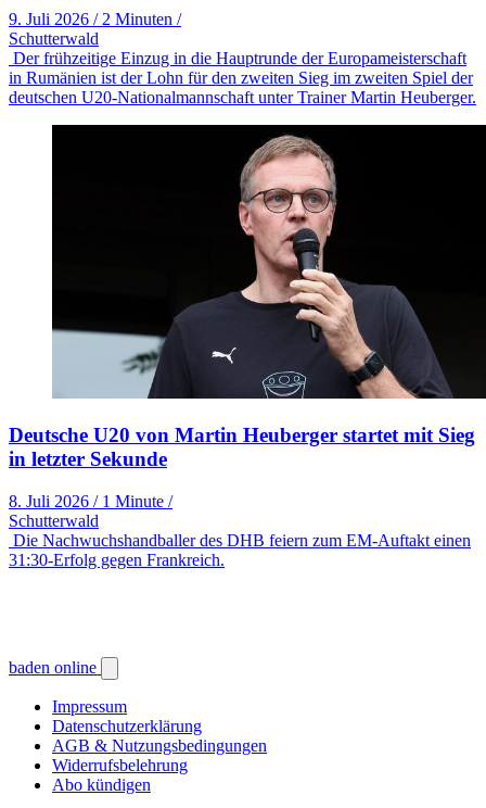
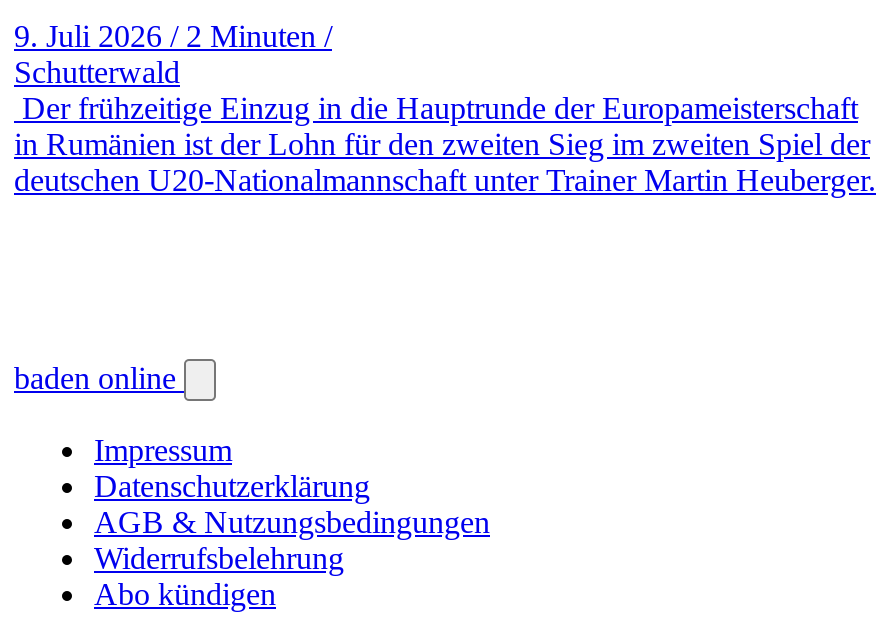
- [image]
- Deutsche U20 von Martin Heuberger startet mit Sieg
- in letzter Sekunde
- 8. Juli 2026 / 1 Minute /
- Schutterwald
- Die Nachwuchshandballer des DHB feiern zum EM-Auftakt einen
- 31:30-Erfolg gegen Frankreich.
